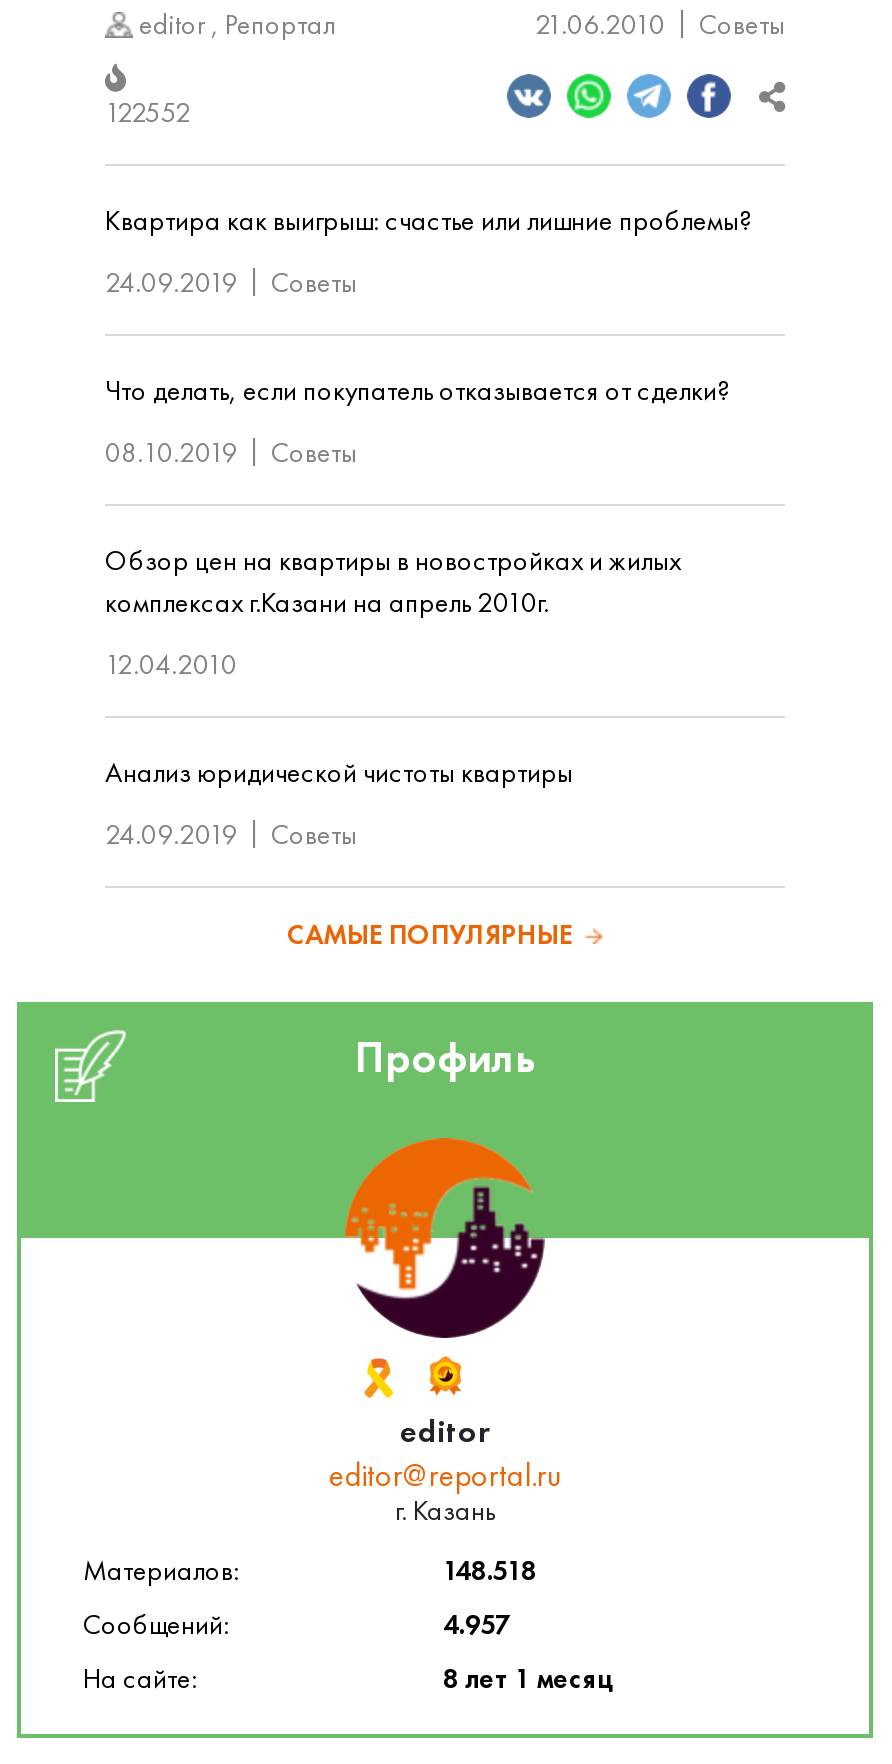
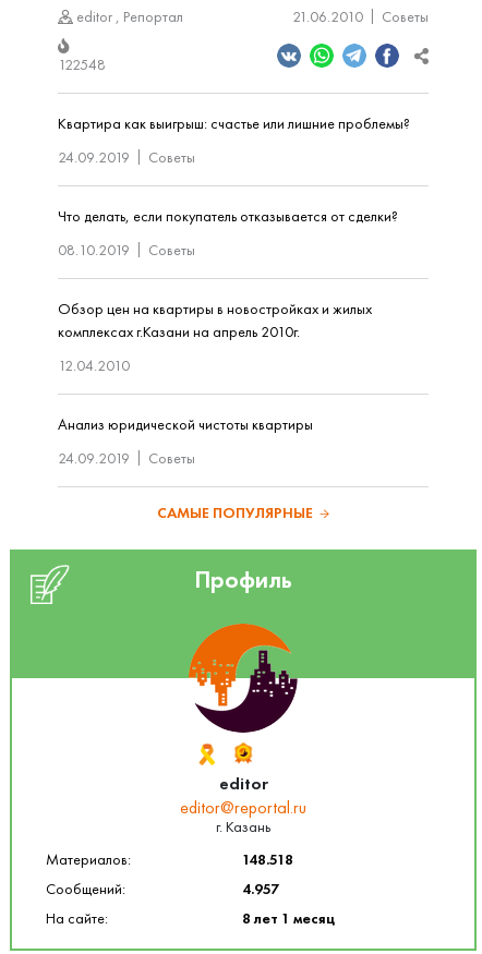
- 122552
+ 122548
